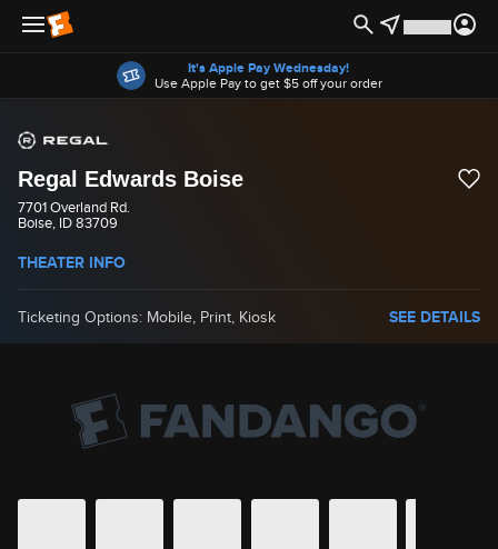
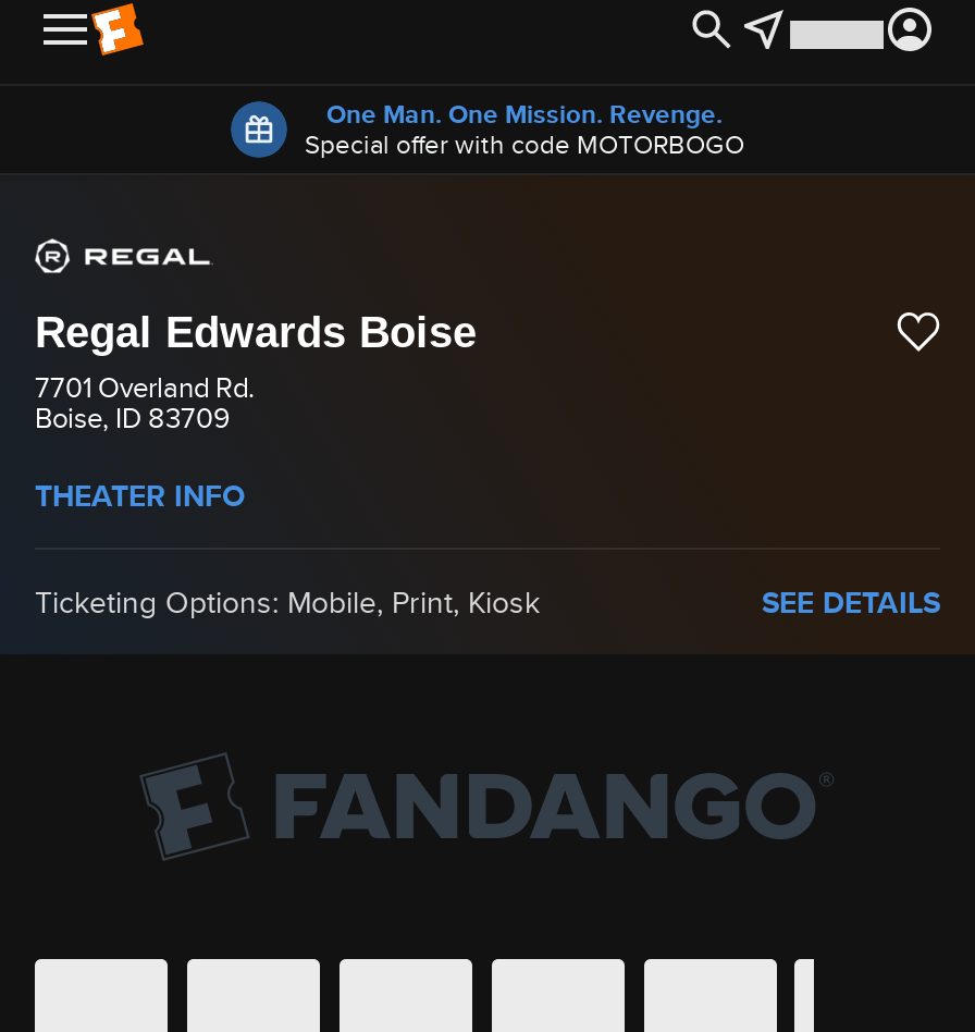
- It's Apple Pay Wednesday!
- Use Apple Pay to get $5 off your order
+ One Man. One Mission. Revenge.
+ Special offer with code MOTORBOGO
